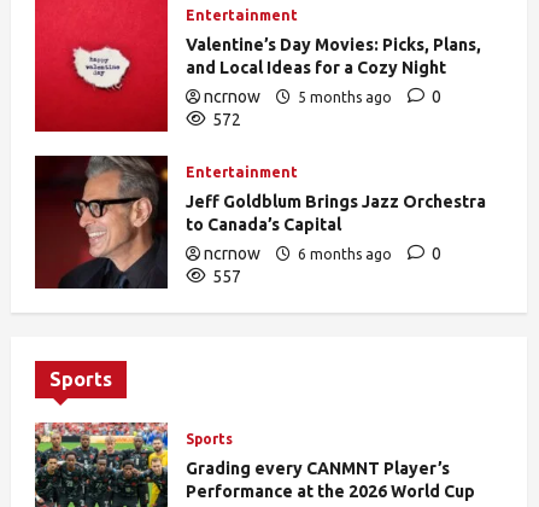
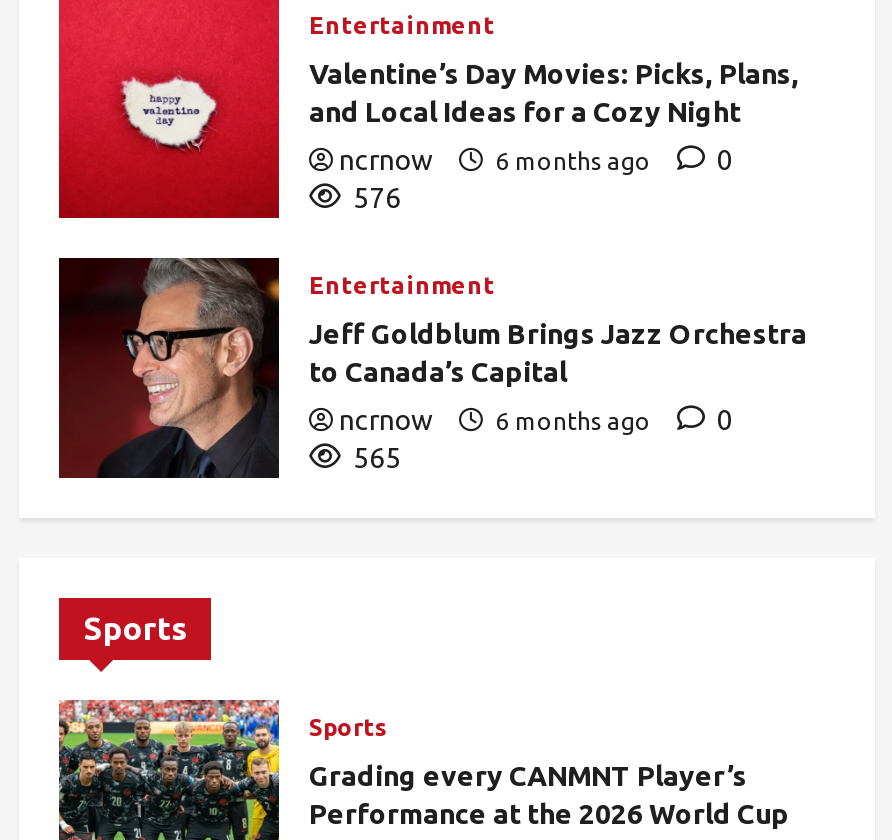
- 5 months ago
+ 6 months ago

- 572
+ 576

- 557
+ 565
